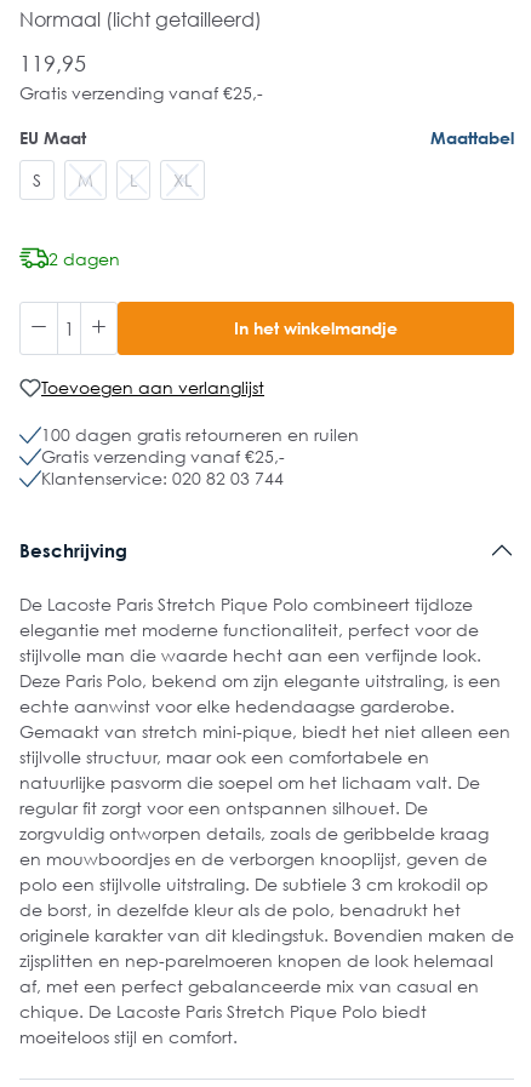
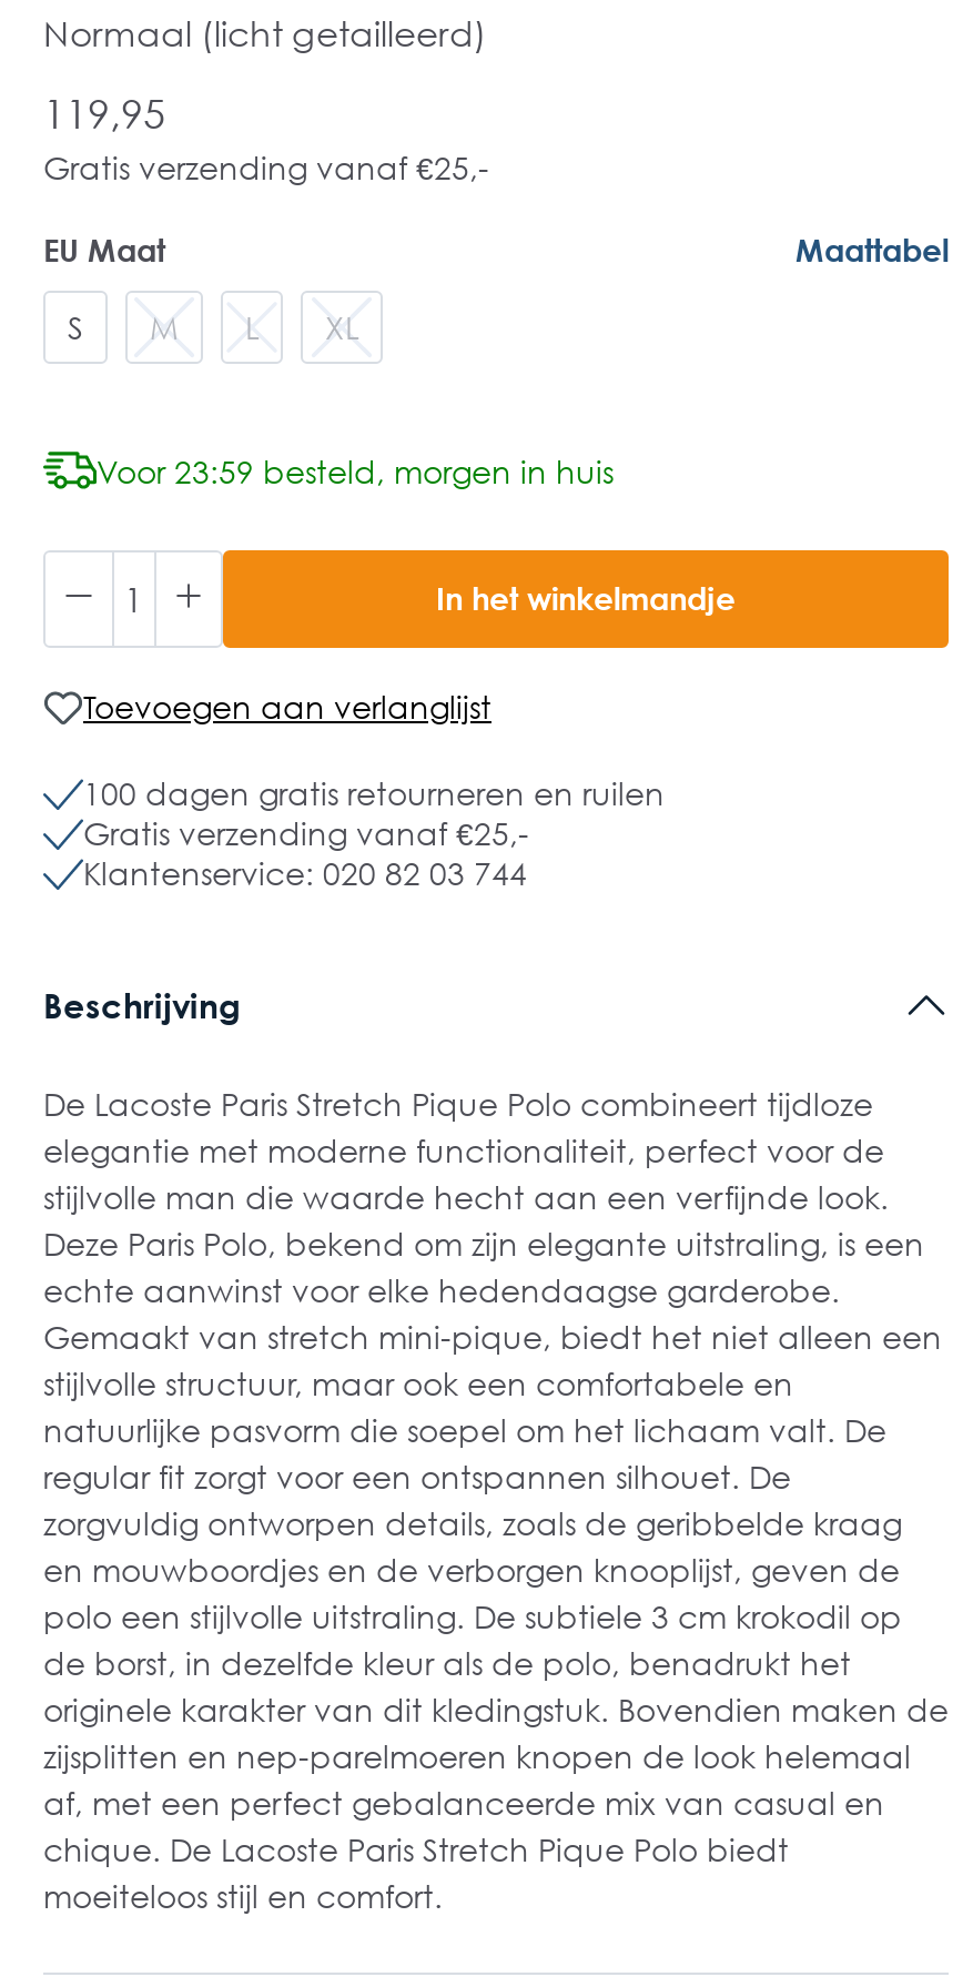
- 2 dagen
+ Voor 23:59 besteld, morgen in huis
